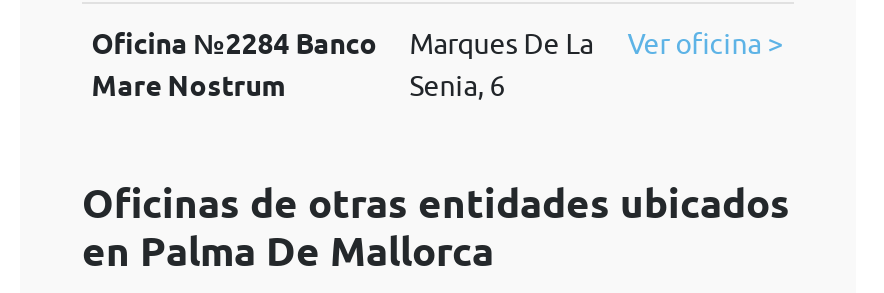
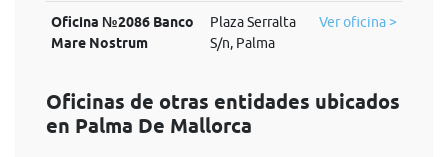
- Oficina №2284 Banco
+ Oficina №2086 Banco

- Marques De La
- Senia, 6
+ Plaza Serralta
+ S/n, Palma
